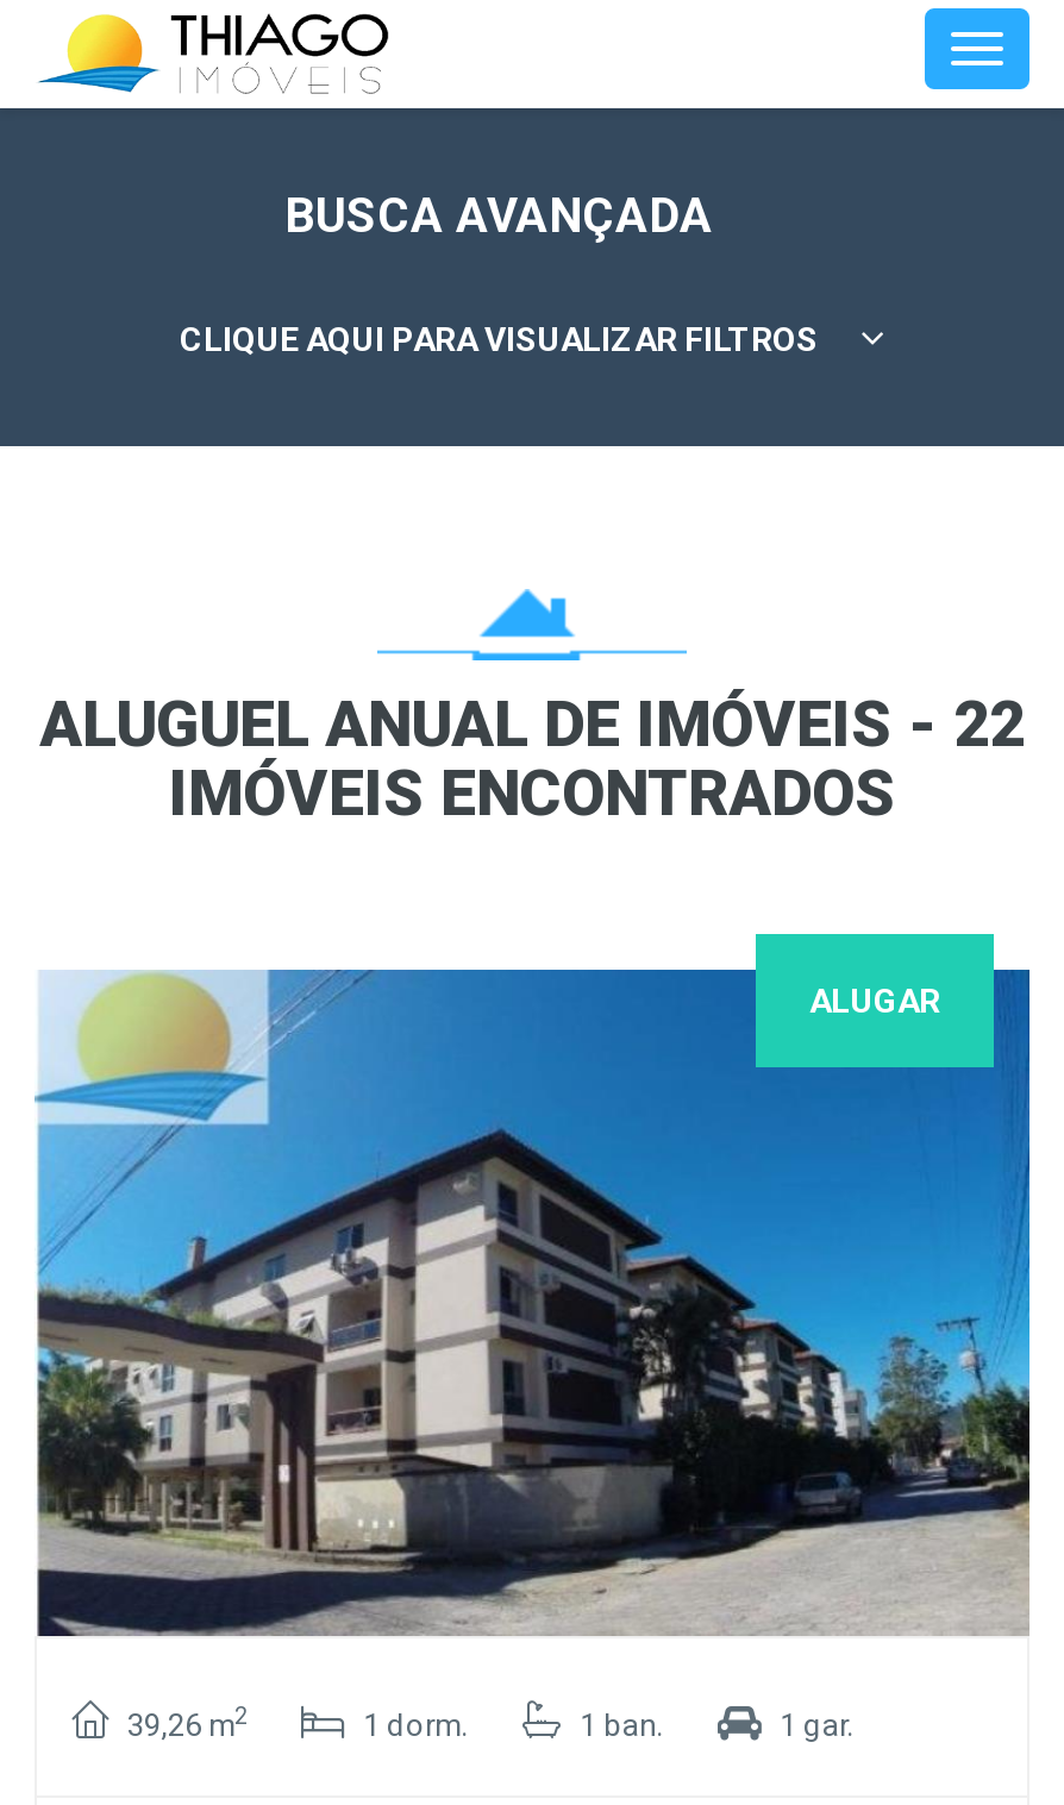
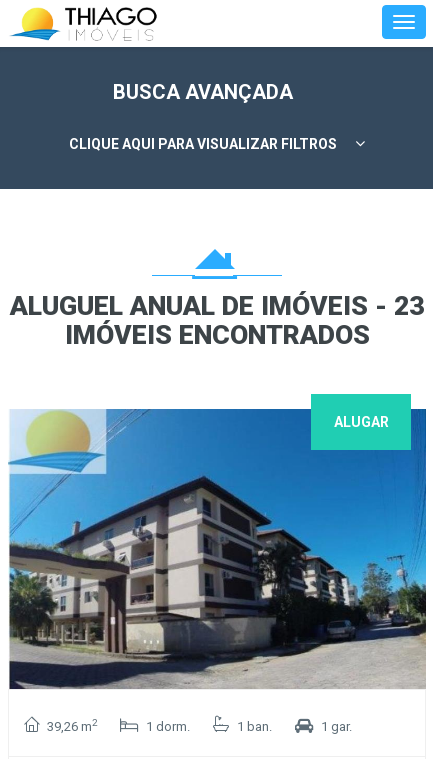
- ALUGUEL ANUAL DE IMÓVEIS - 22
+ ALUGUEL ANUAL DE IMÓVEIS - 23
